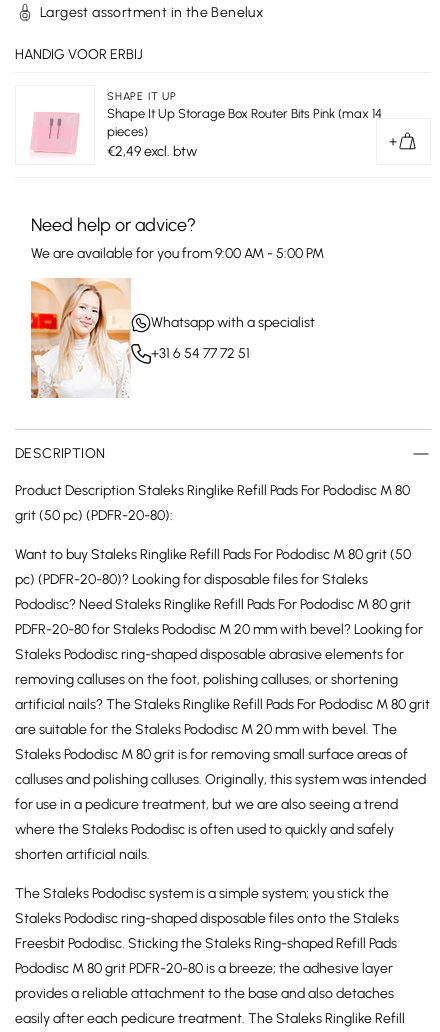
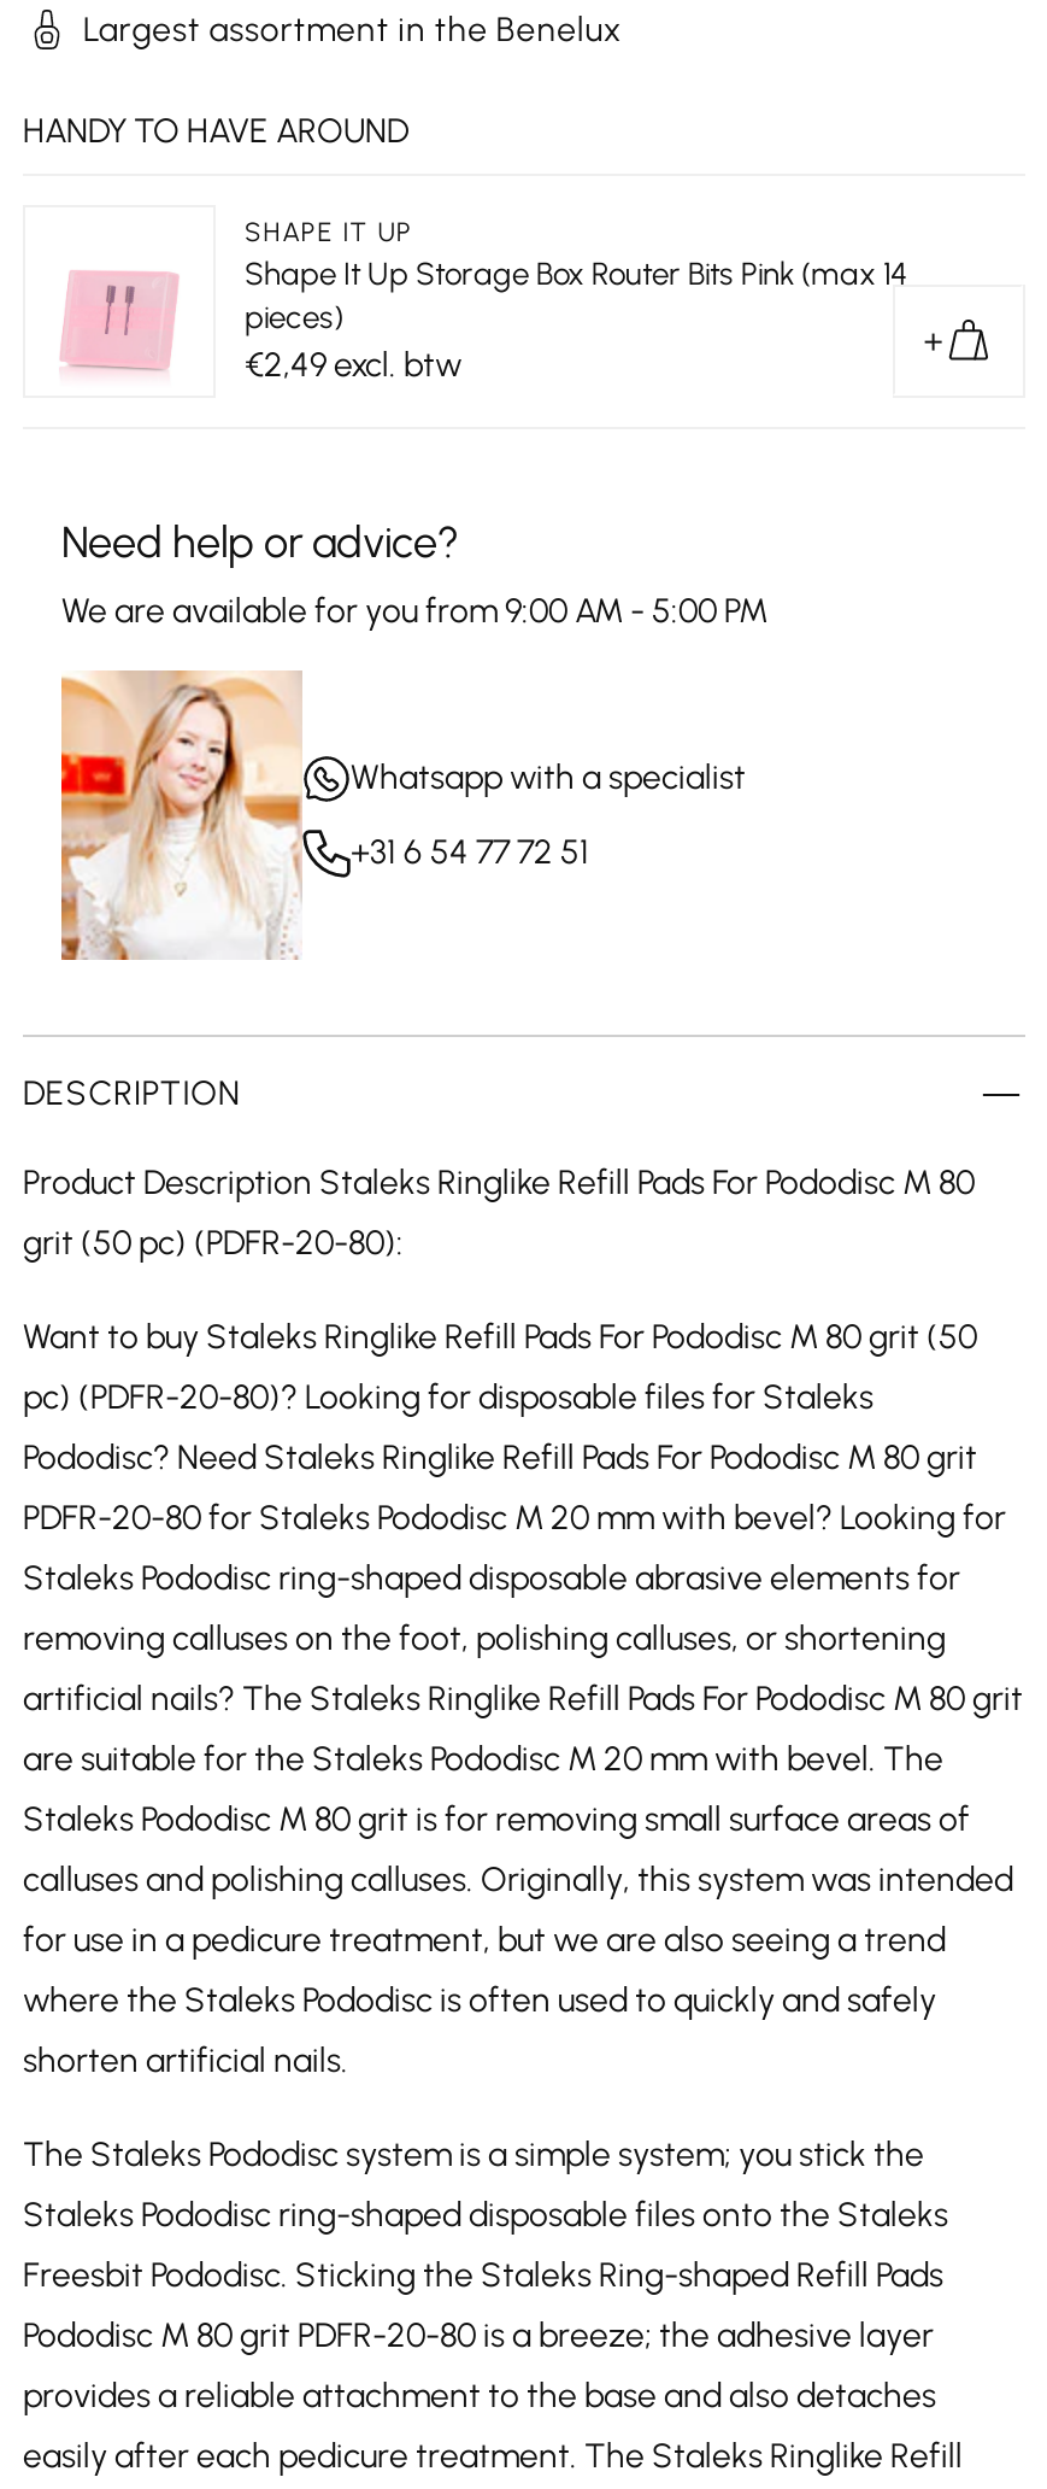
- HANDIG VOOR ERBIJ
+ HANDY TO HAVE AROUND
